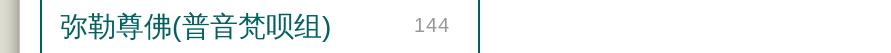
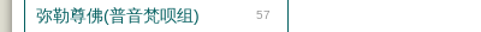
- 144
+ 57
